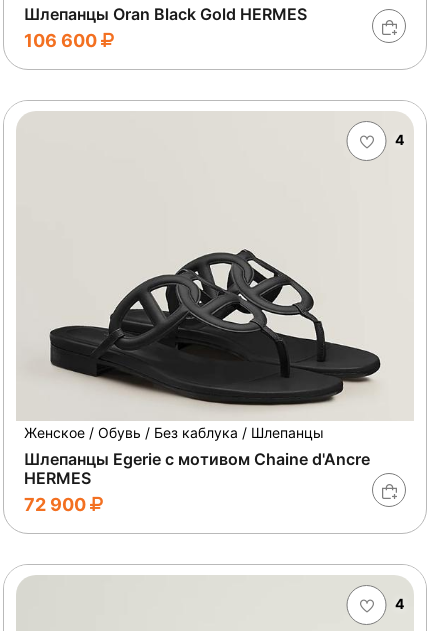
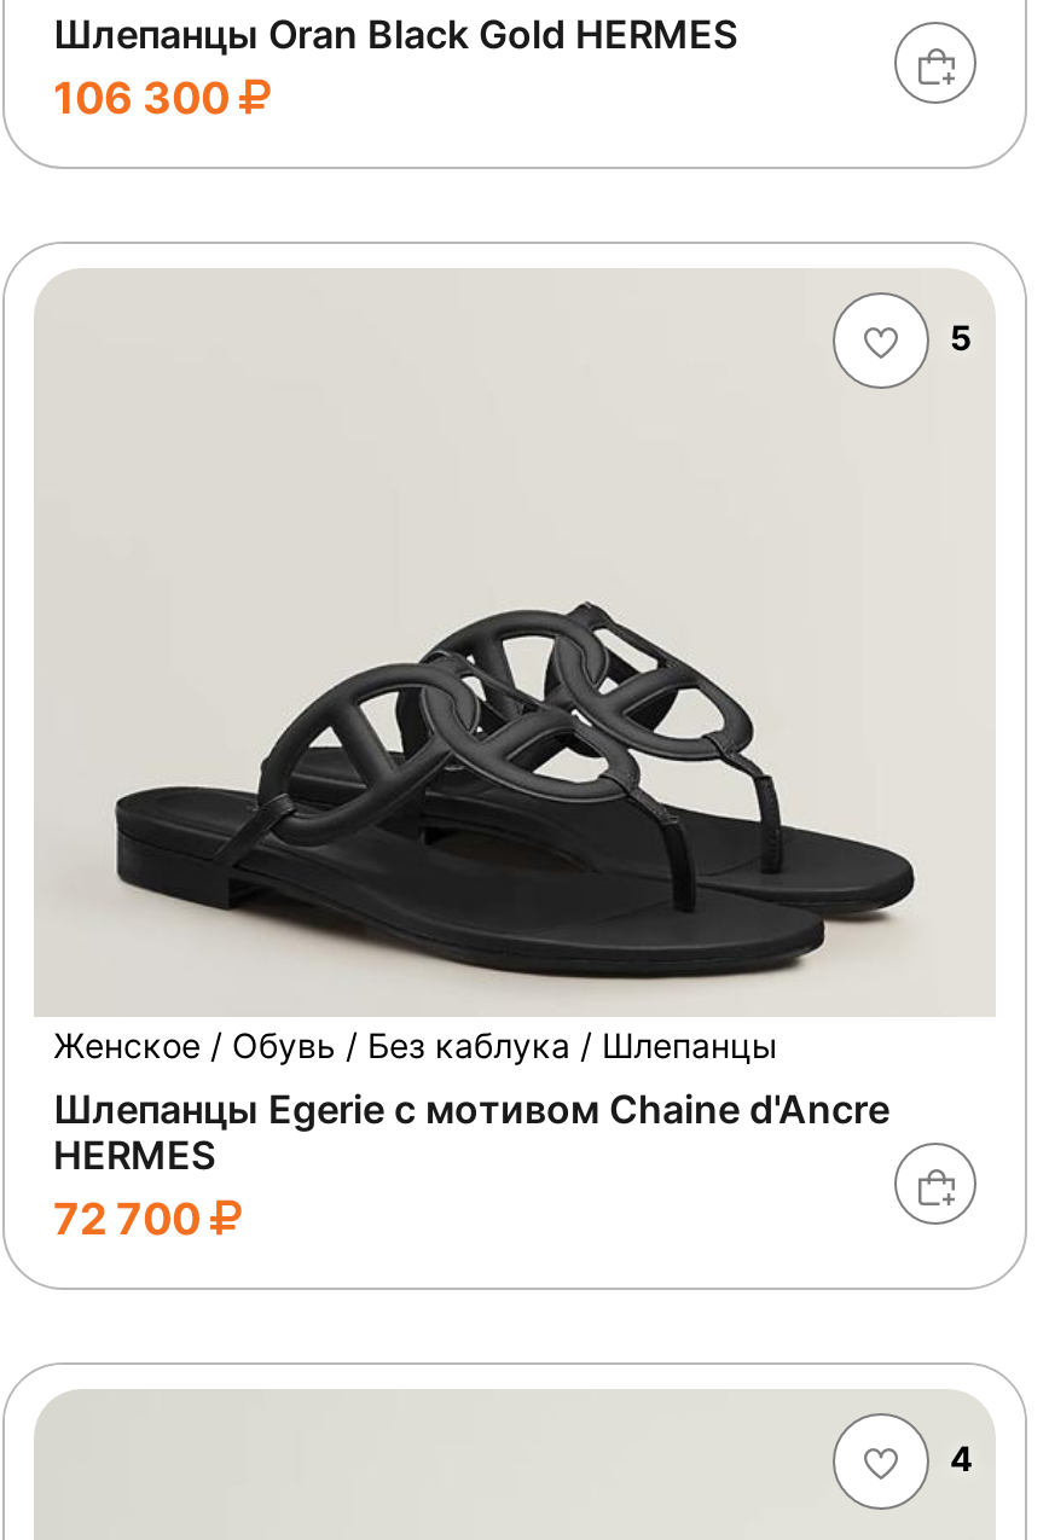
- 106 600
+ 106 300

- 4
+ 5

- 72 900
+ 72 700
